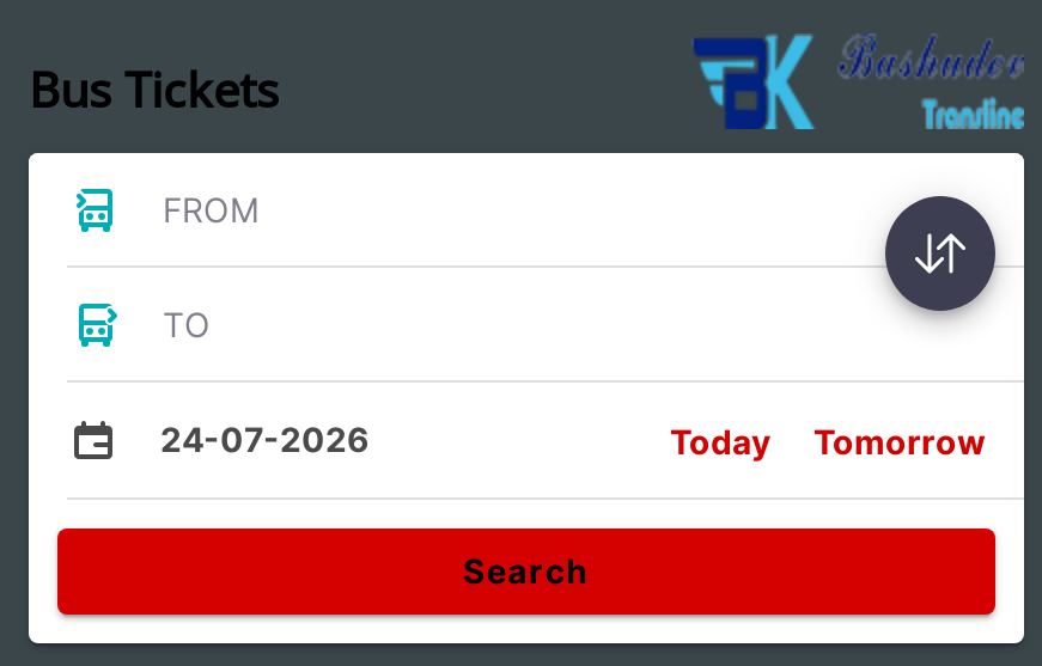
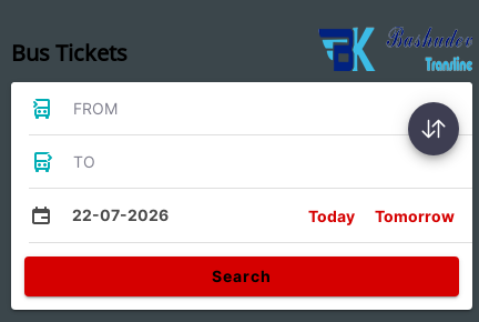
- 24-07-2026
+ 22-07-2026
